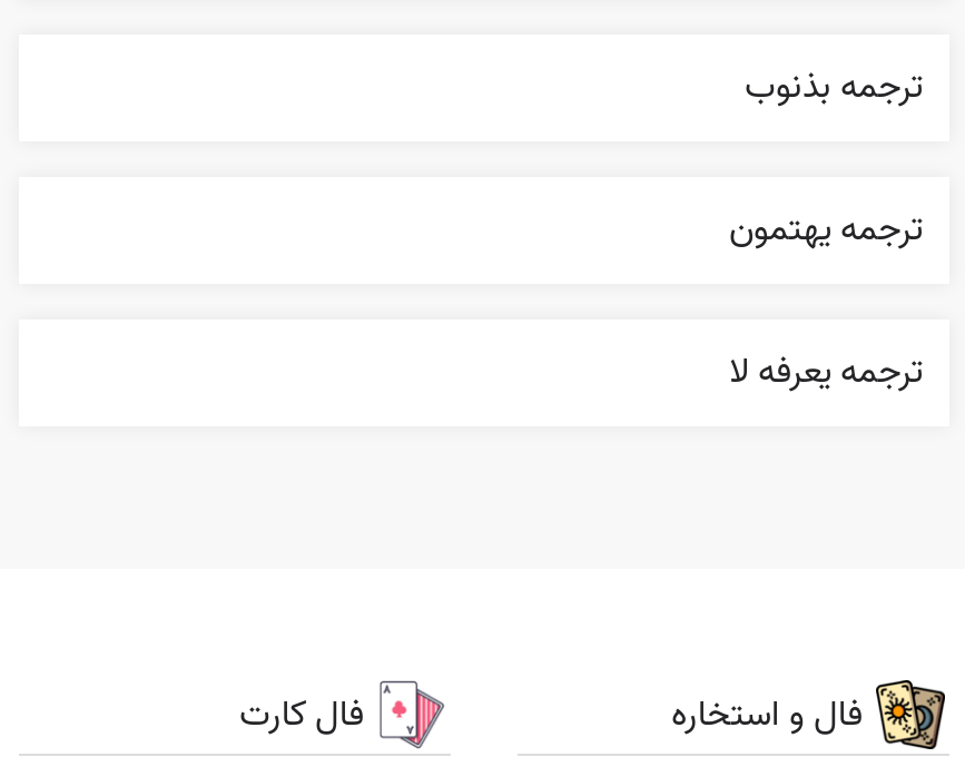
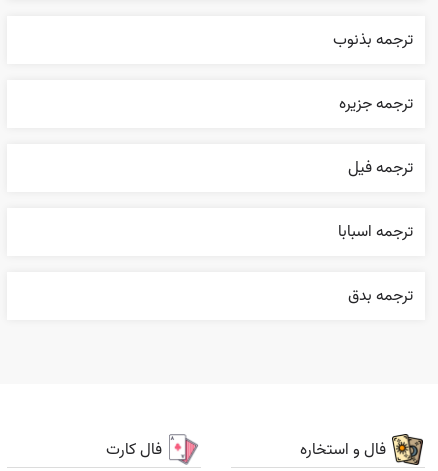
- ترجمه يهتمون
- ترجمه يعرفه لا
+ ترجمه جزیره
+ ترجمه فيل
+ ترجمه اسبابا
+ ترجمه بدق
